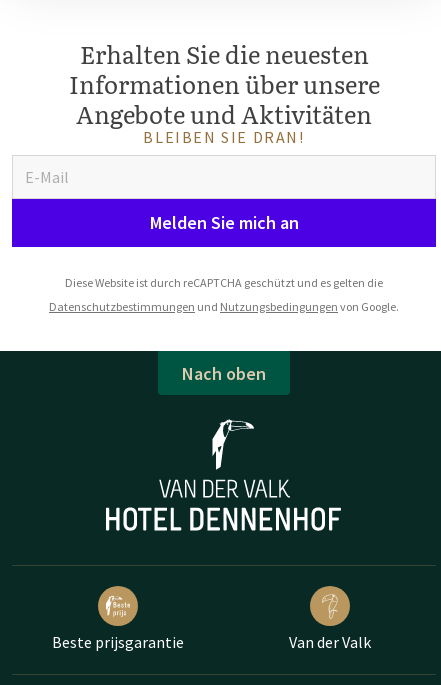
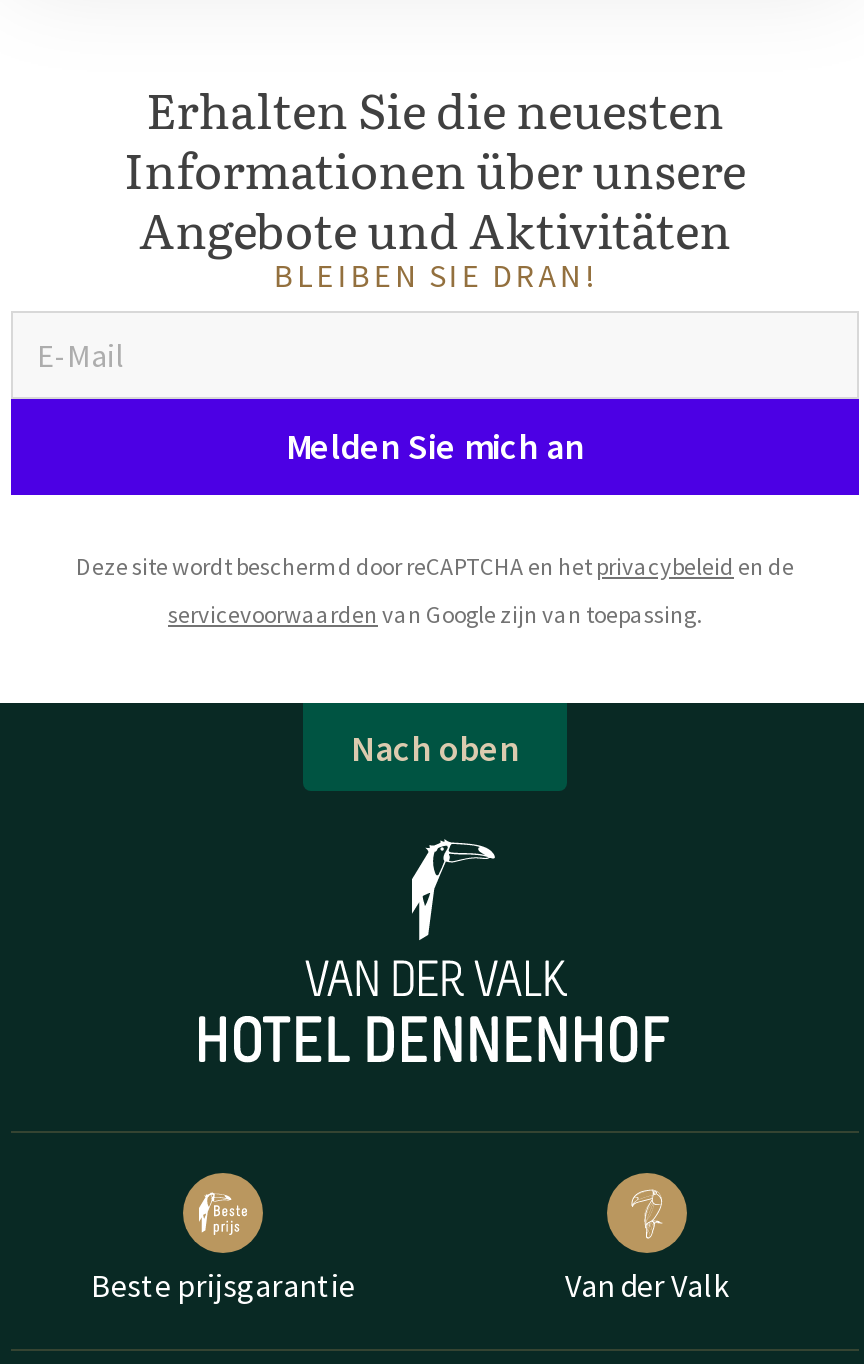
- Diese Website ist durch reCAPTCHA geschützt und es gelten die
+ Deze site wordt beschermd door reCAPTCHA en het privacybeleid en de

- Datenschutzbestimmungen und Nutzungsbedingungen von Google.
+ servicevoorwaarden van Google zijn van toepassing.
